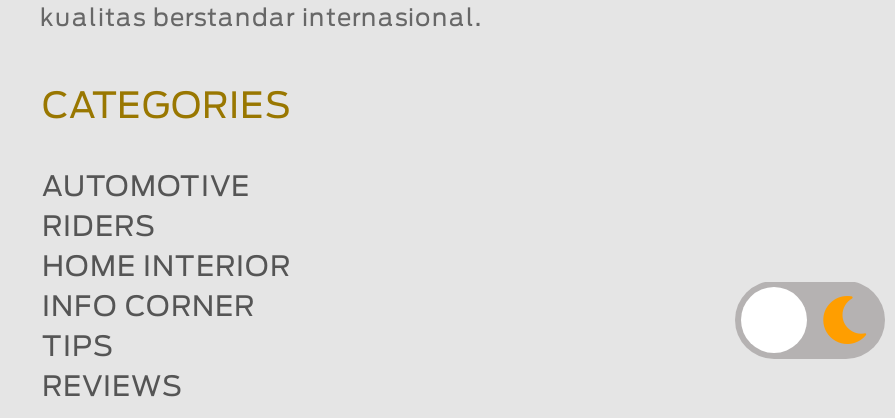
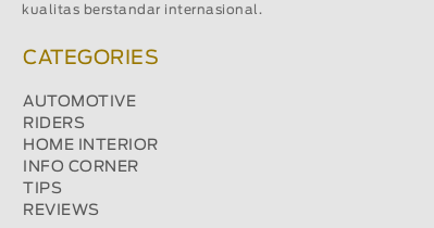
- [image]
